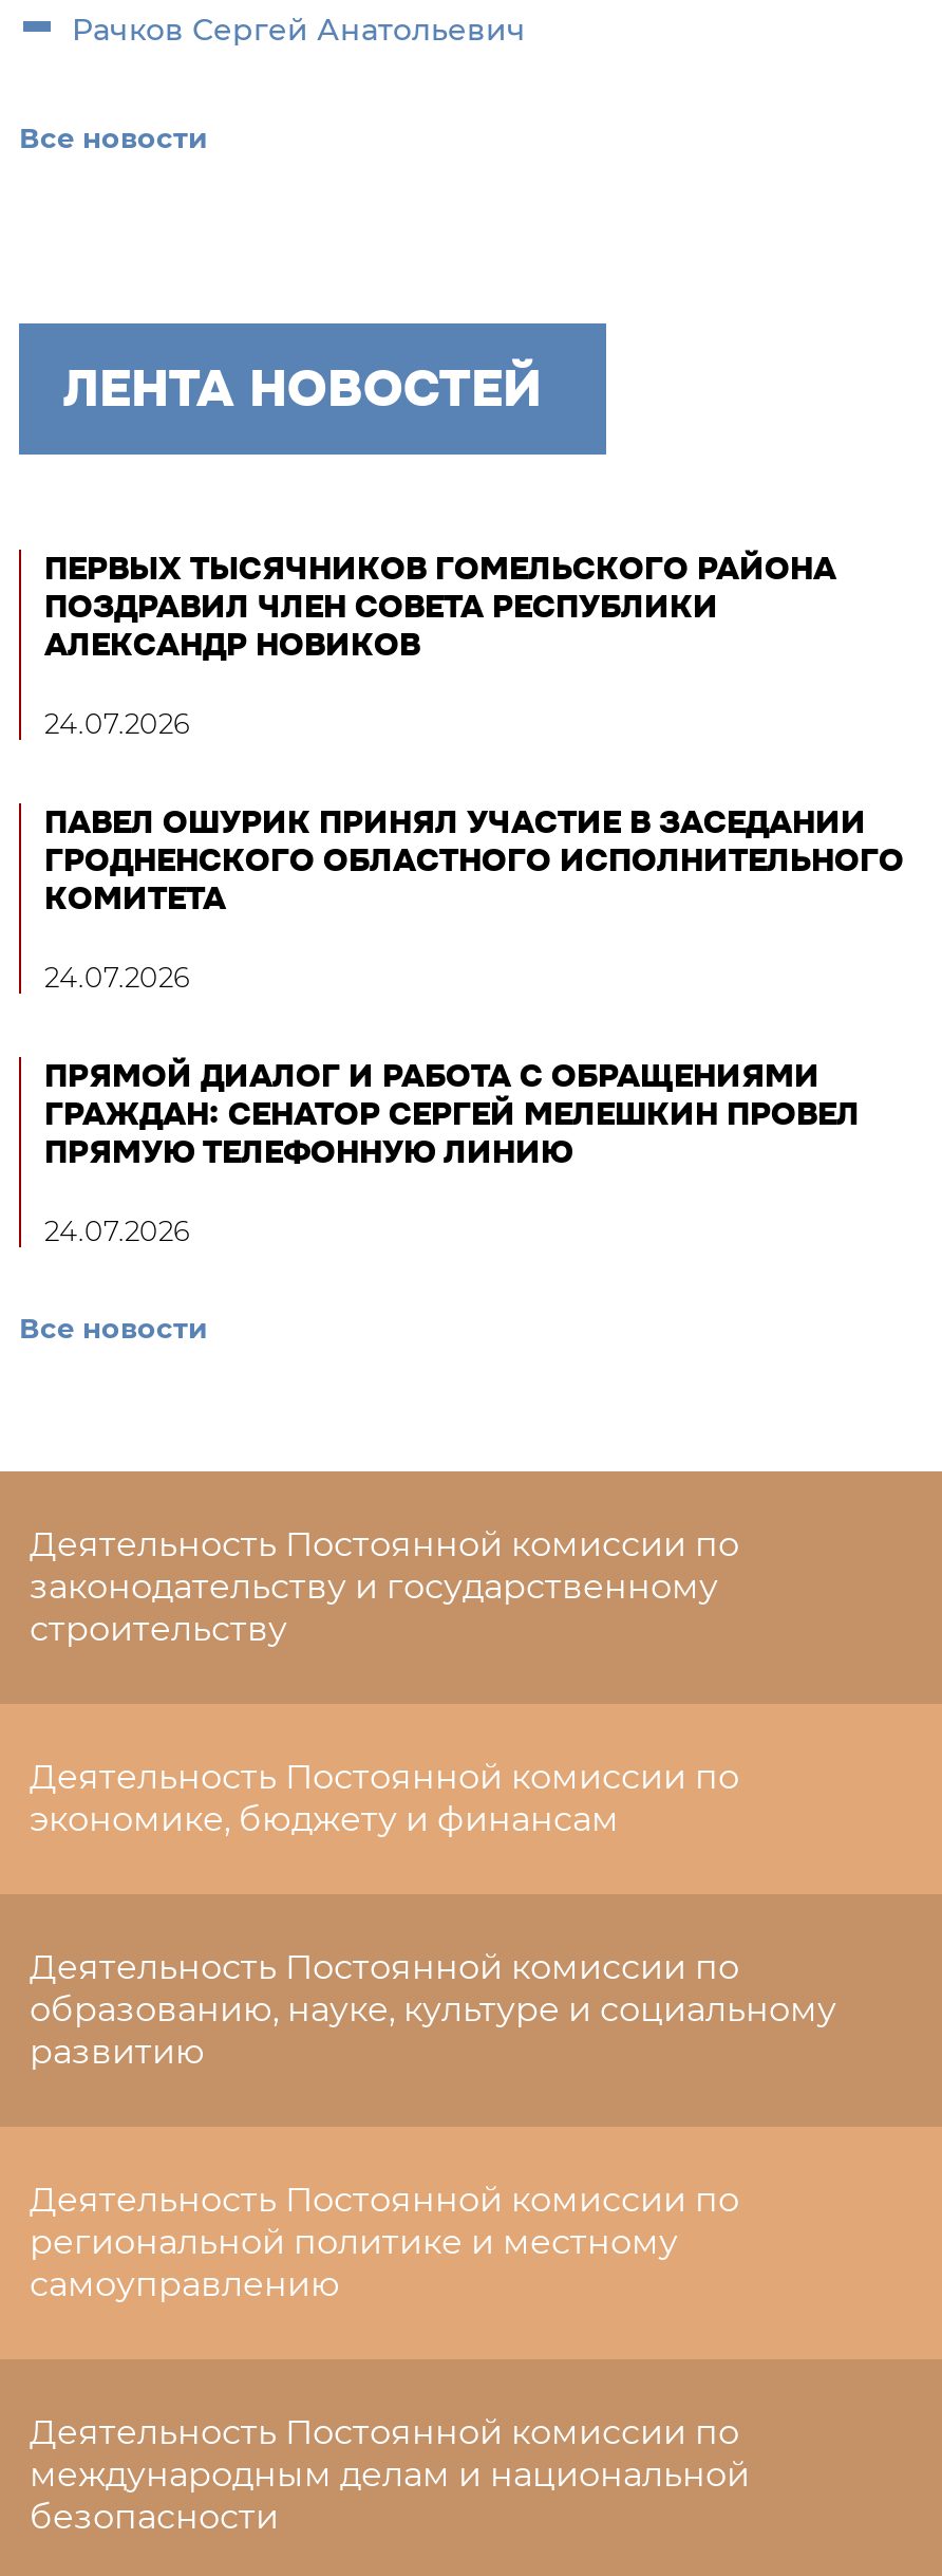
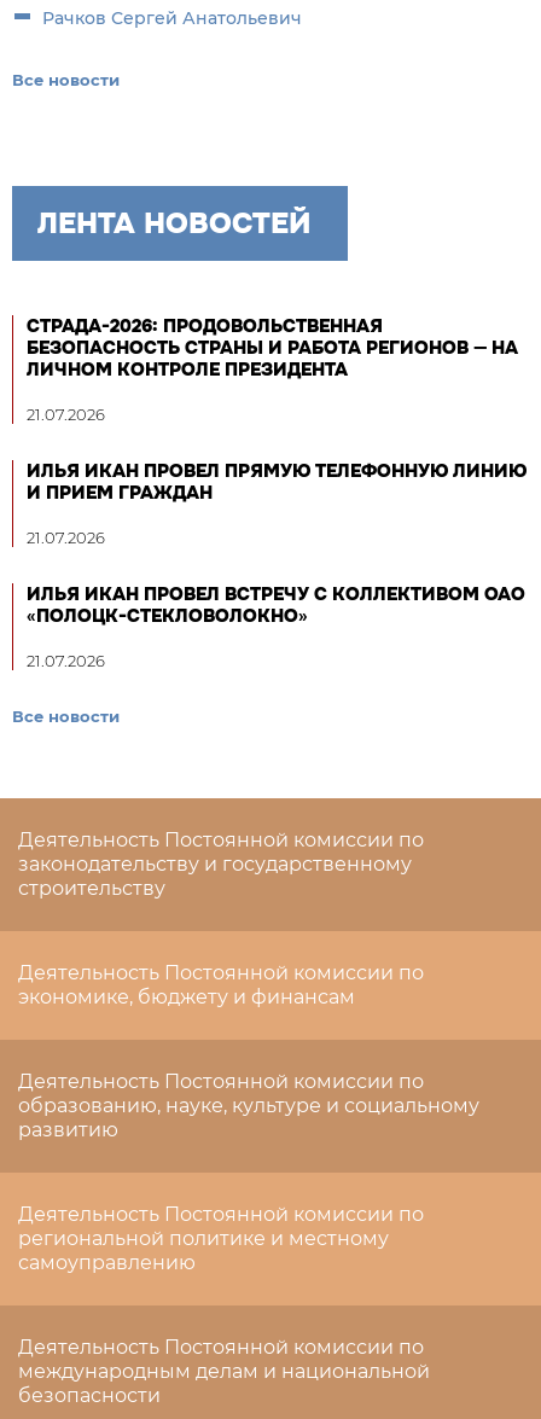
- ПЕРВЫХ ТЫСЯЧНИКОВ ГОМЕЛЬСКОГО РАЙОНА
- ПОЗДРАВИЛ ЧЛЕН СОВЕТА РЕСПУБЛИКИ
- АЛЕКСАНДР НОВИКОВ
+ СТРАДА-2026: ПРОДОВОЛЬСТВЕННАЯ
+ БЕЗОПАСНОСТЬ СТРАНЫ И РАБОТА РЕГИОНОВ — НА
+ ЛИЧНОМ КОНТРОЛЕ ПРЕЗИДЕНТА

- 24.07.2026
+ 21.07.2026

- ПАВЕЛ ОШУРИК ПРИНЯЛ УЧАСТИЕ В ЗАСЕДАНИИ
- ГРОДНЕНСКОГО ОБЛАСТНОГО ИСПОЛНИТЕЛЬНОГО
- КОМИТЕТА
+ ИЛЬЯ ИКАН ПРОВЕЛ ПРЯМУЮ ТЕЛЕФОННУЮ ЛИНИЮ
+ И ПРИЕМ ГРАЖДАН

- 24.07.2026
+ 21.07.2026

- ПРЯМОЙ ДИАЛОГ И РАБОТА С ОБРАЩЕНИЯМИ
- ГРАЖДАН: СЕНАТОР СЕРГЕЙ МЕЛЕШКИН ПРОВЕЛ
- ПРЯМУЮ ТЕЛЕФОННУЮ ЛИНИЮ
+ ИЛЬЯ ИКАН ПРОВЕЛ ВСТРЕЧУ С КОЛЛЕКТИВОМ ОАО
+ «ПОЛОЦК-СТЕКЛОВОЛОКНО»

- 24.07.2026
+ 21.07.2026
